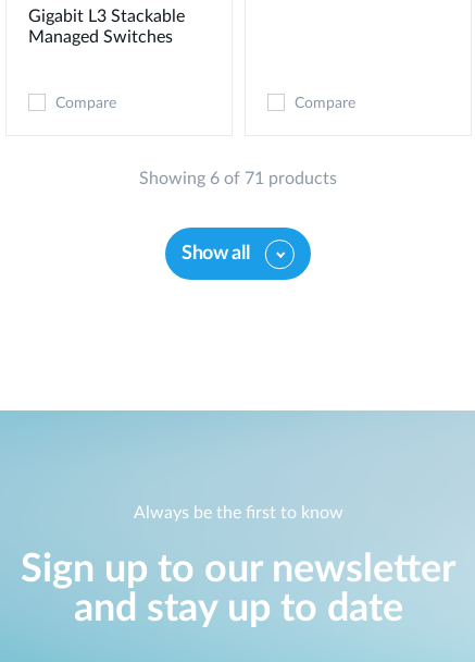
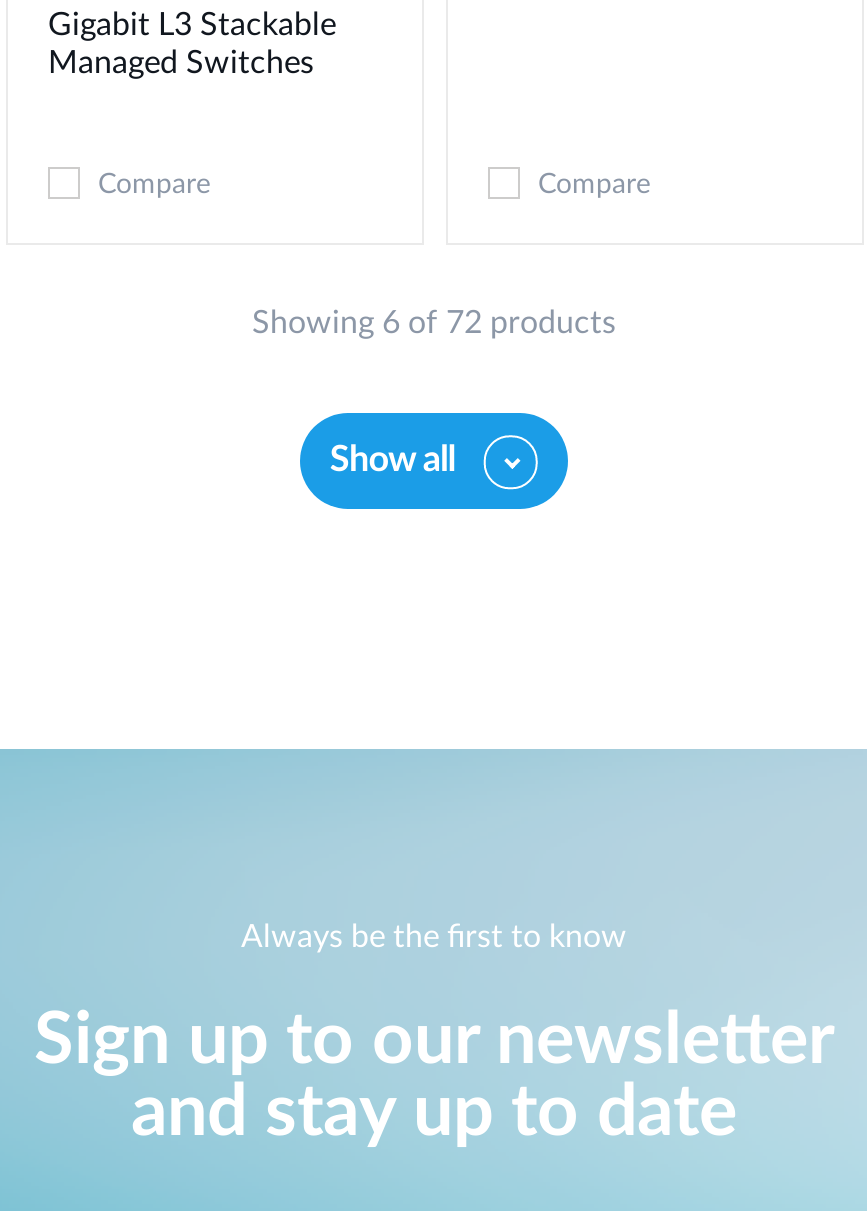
- Showing 6 of 71 products
+ Showing 6 of 72 products
